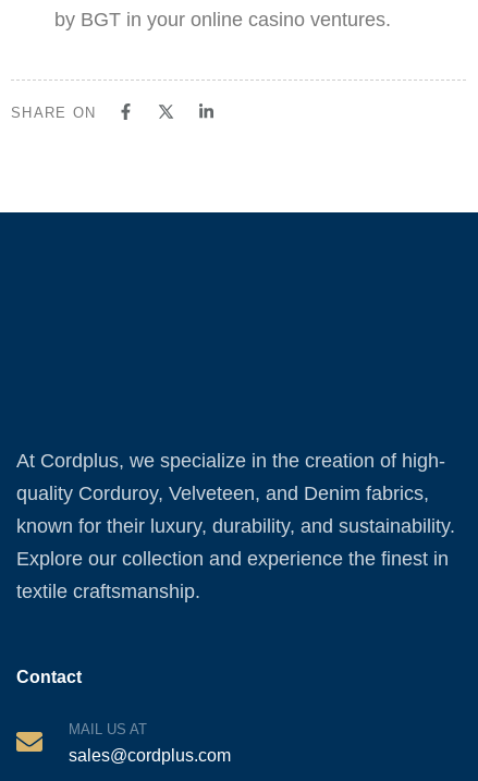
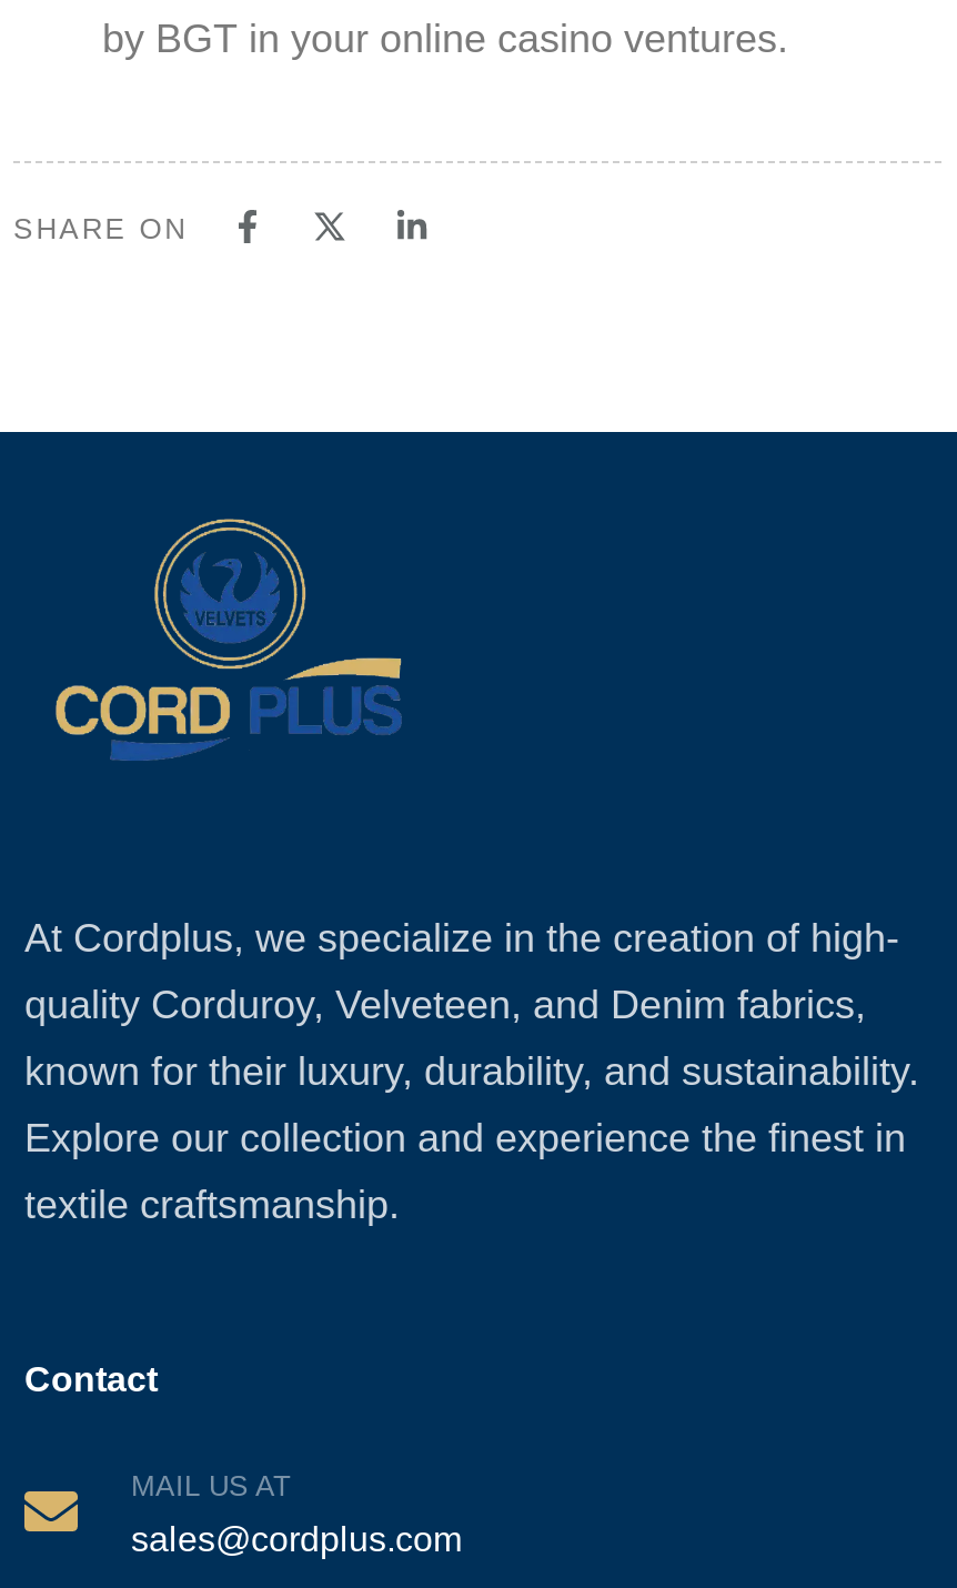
+ [image]
